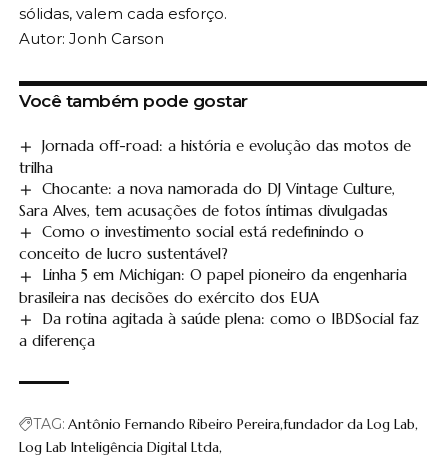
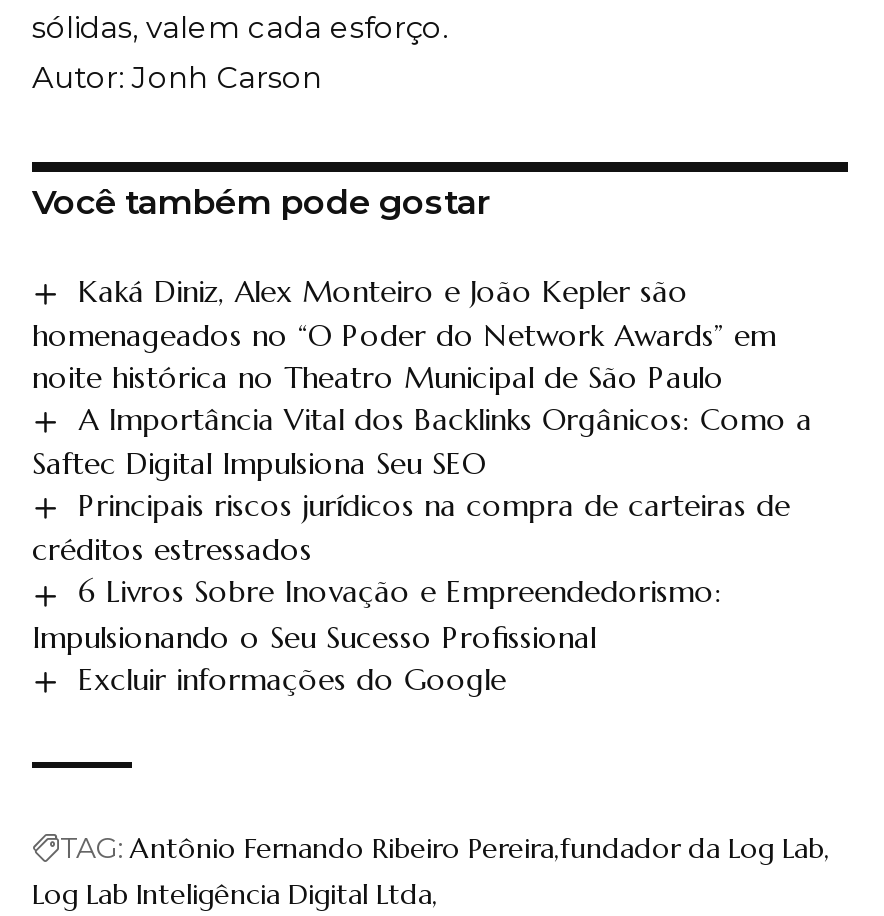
- Jornada off-road: a história e evolução das motos de
- trilha
- Chocante: a nova namorada do DJ Vintage Culture,
- Sara Alves, tem acusações de fotos íntimas divulgadas
- Como o investimento social está redefinindo o
- conceito de lucro sustentável?
- Linha 5 em Michigan: O papel pioneiro da engenharia
- brasileira nas decisões do exército dos EUA
- Da rotina agitada à saúde plena: como o IBDSocial faz
- a diferença
+ Kaká Diniz, Alex Monteiro e João Kepler são
+ homenageados no “O Poder do Network Awards” em
+ noite histórica no Theatro Municipal de São Paulo
+ A Importância Vital dos Backlinks Orgânicos: Como a
+ Saftec Digital Impulsiona Seu SEO
+ Principais riscos jurídicos na compra de carteiras de
+ créditos estressados
+ 6 Livros Sobre Inovação e Empreendedorismo:
+ Impulsionando o Seu Sucesso Profissional
+ Excluir informações do Google
